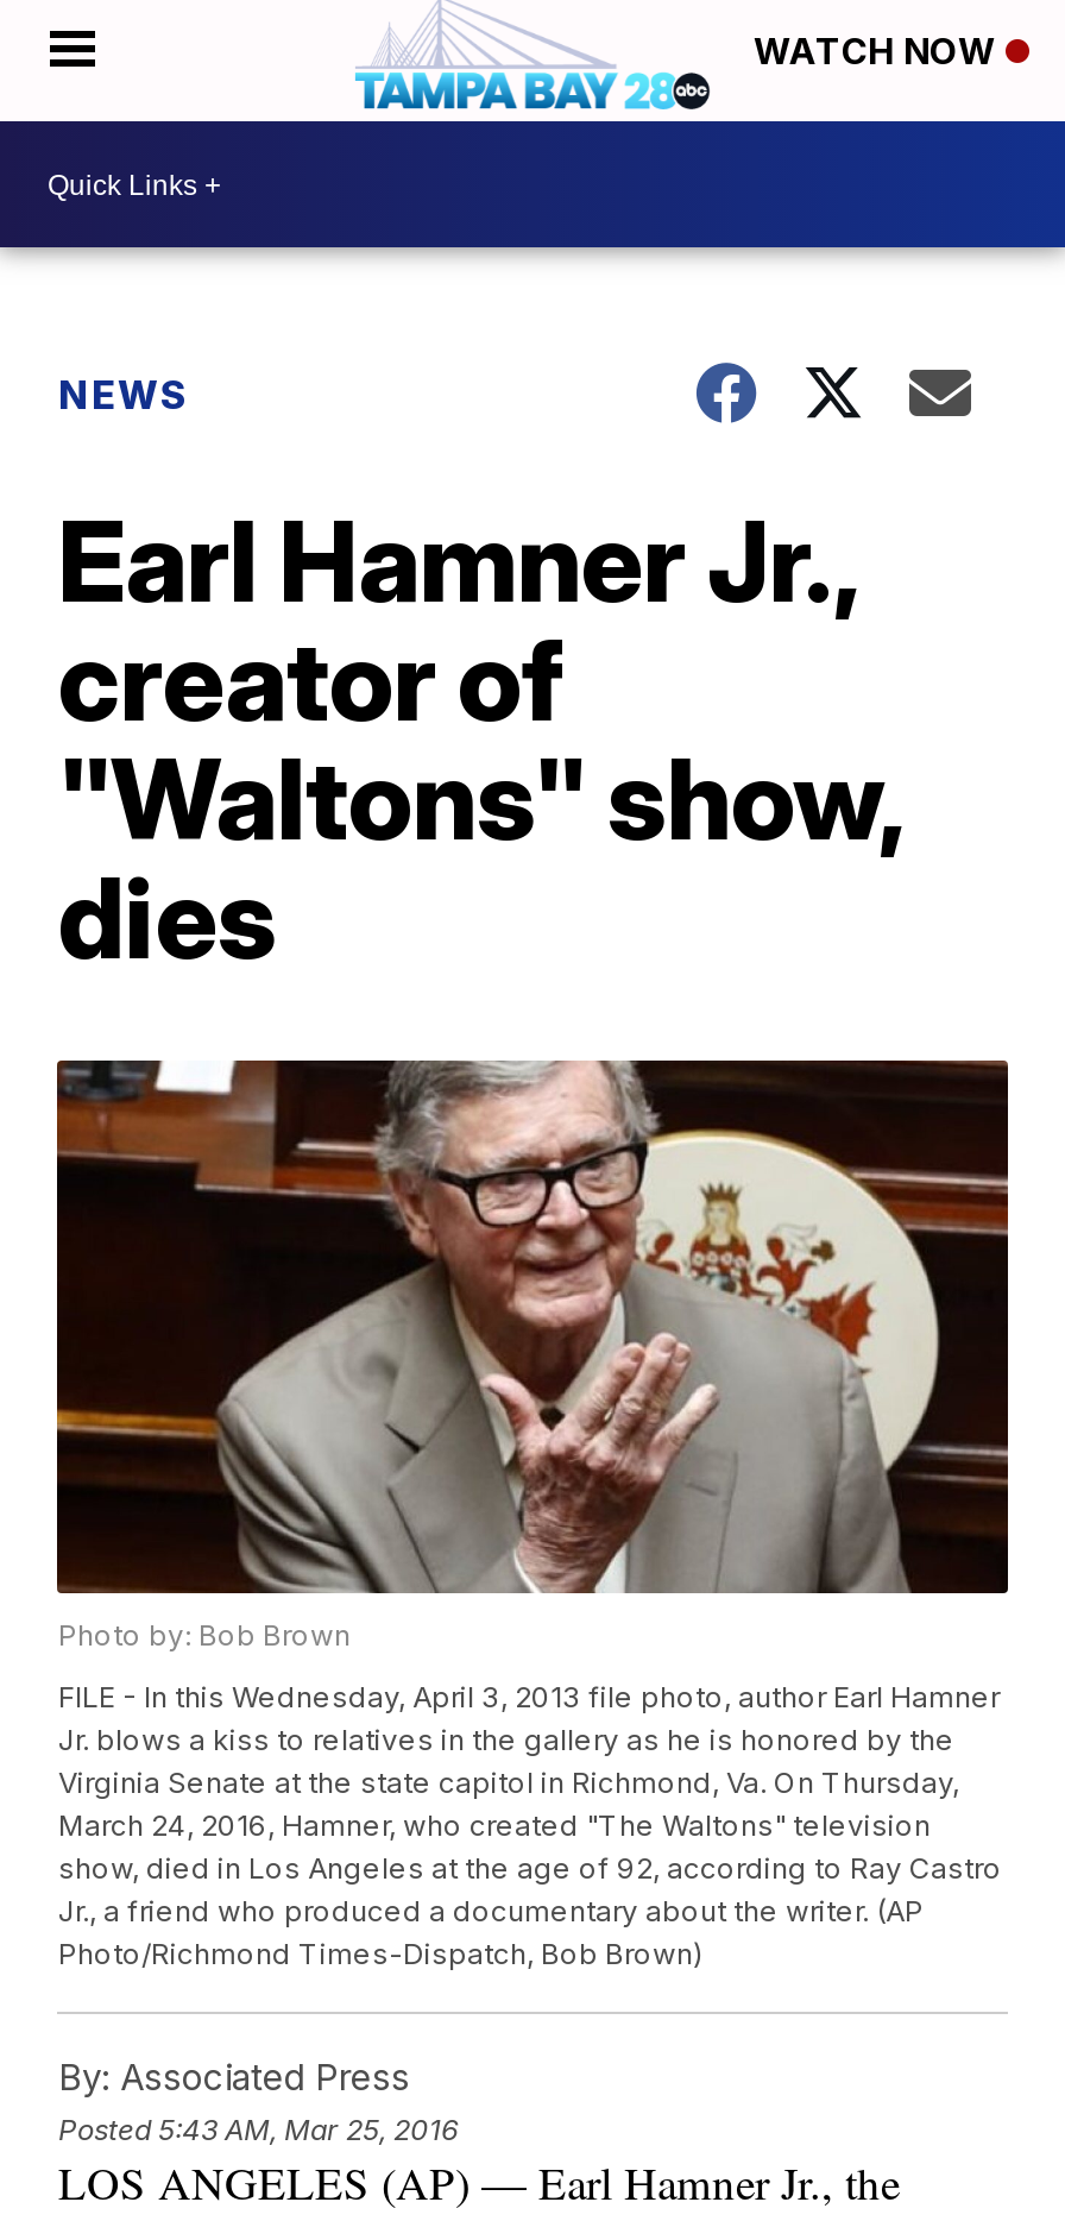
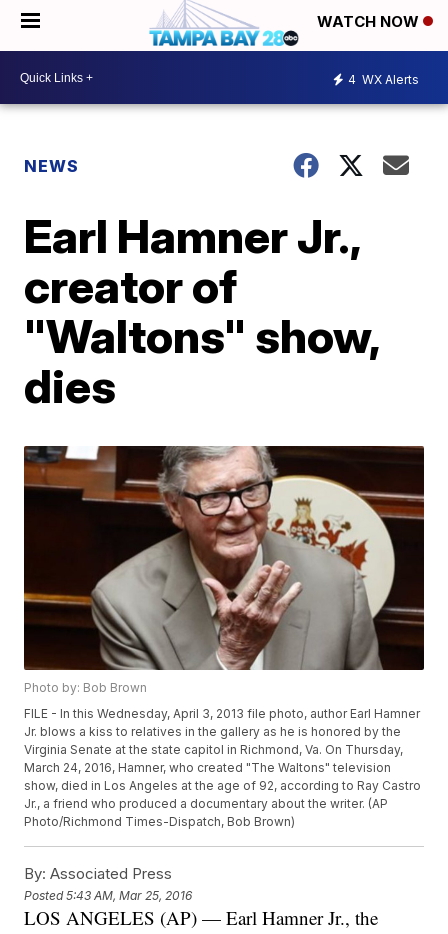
+ 4 WX Alerts
